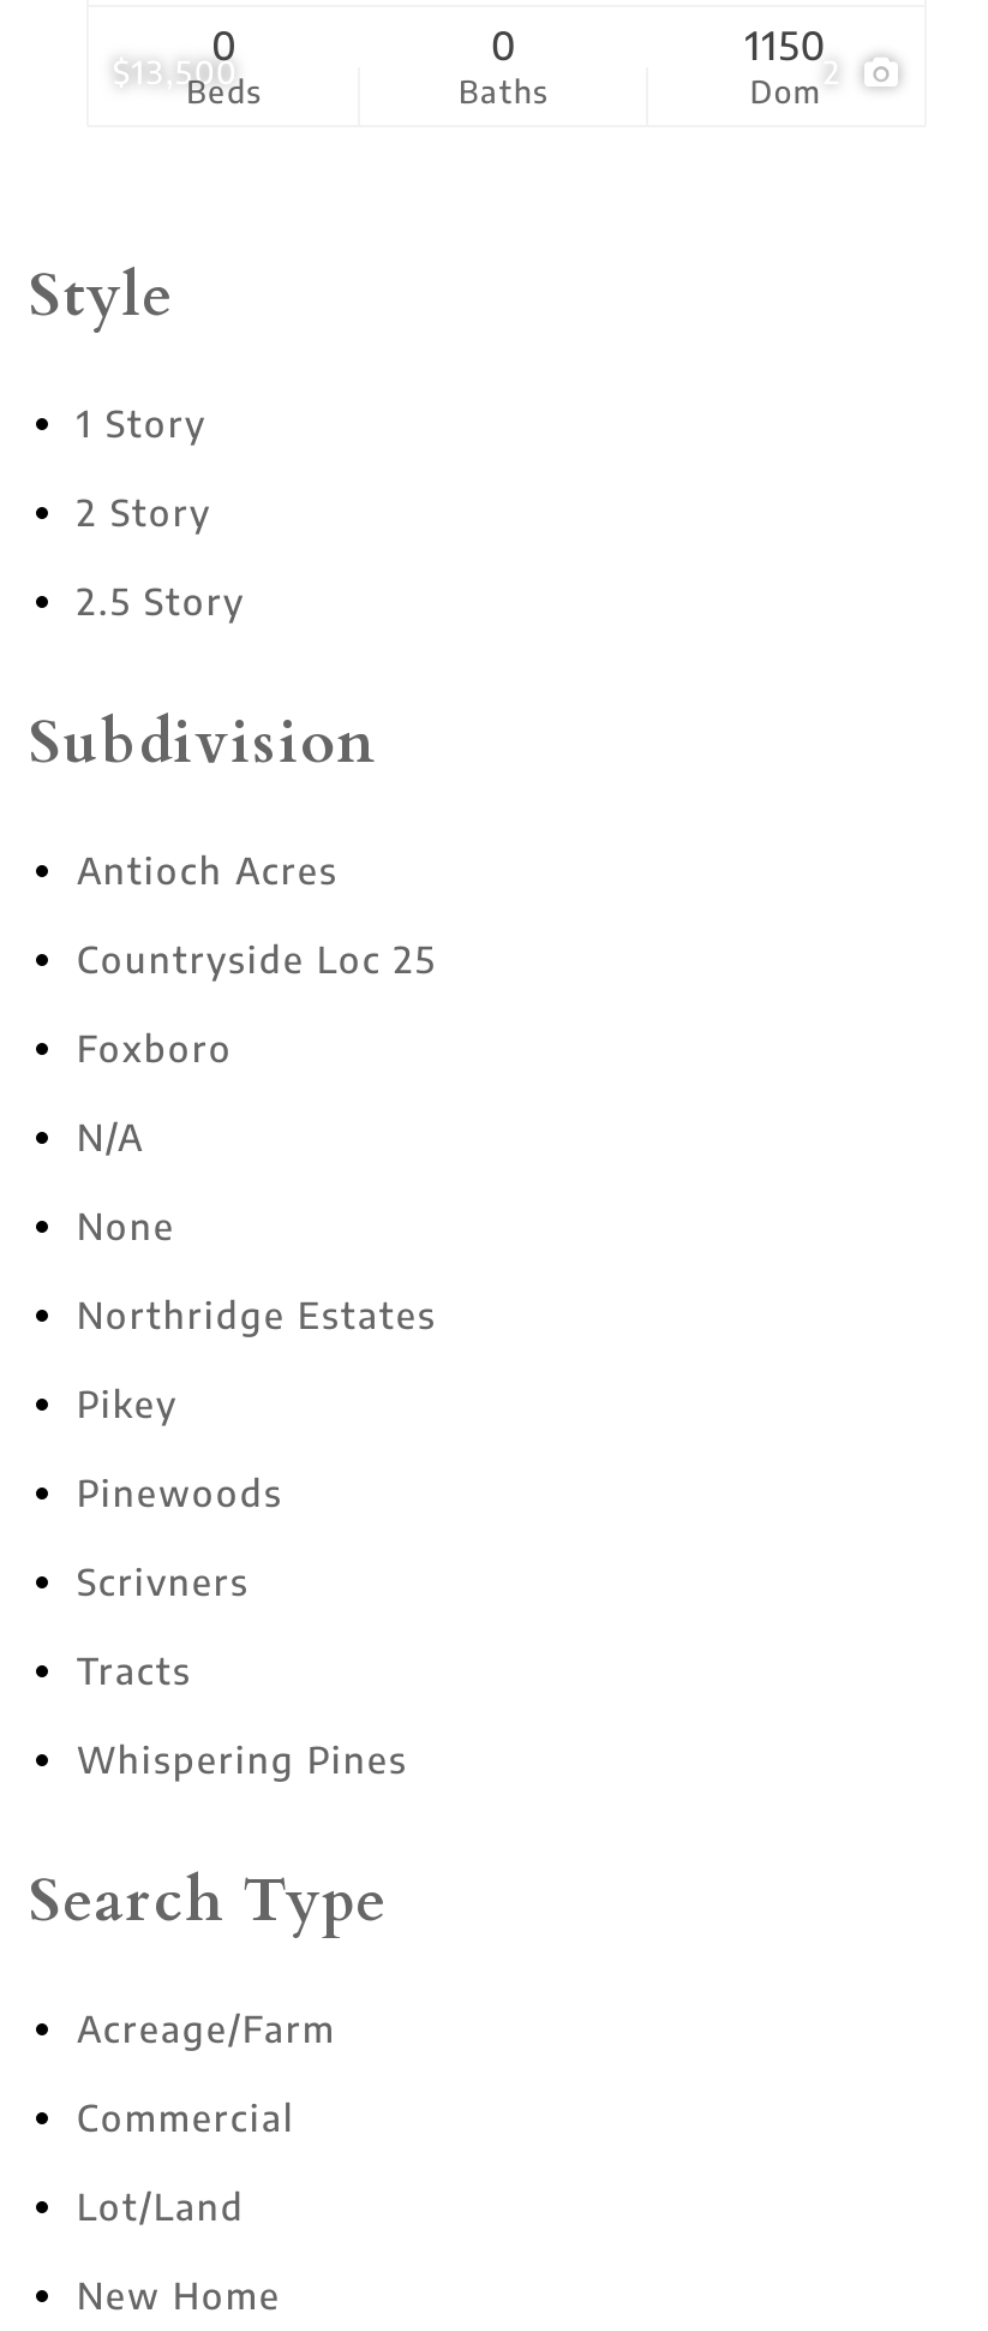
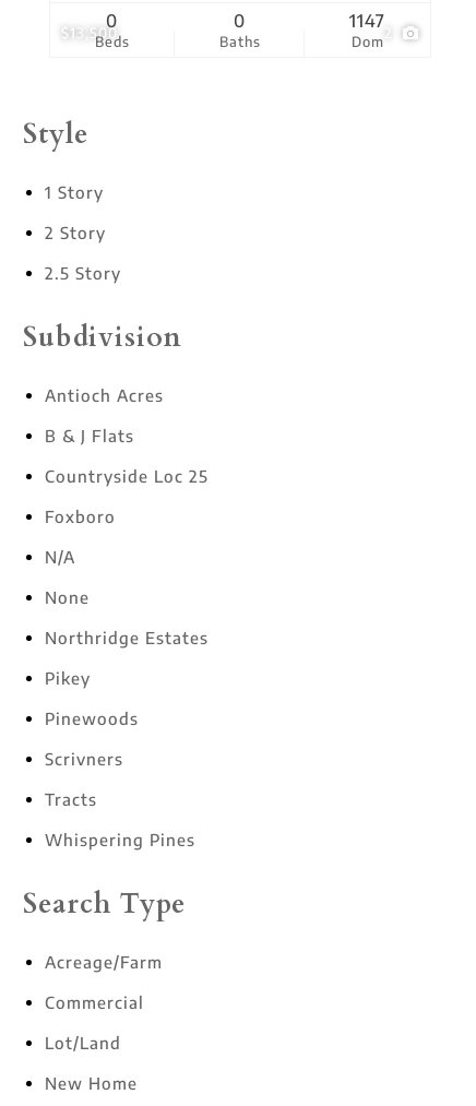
- 1150
+ 1147

+ B & J Flats
